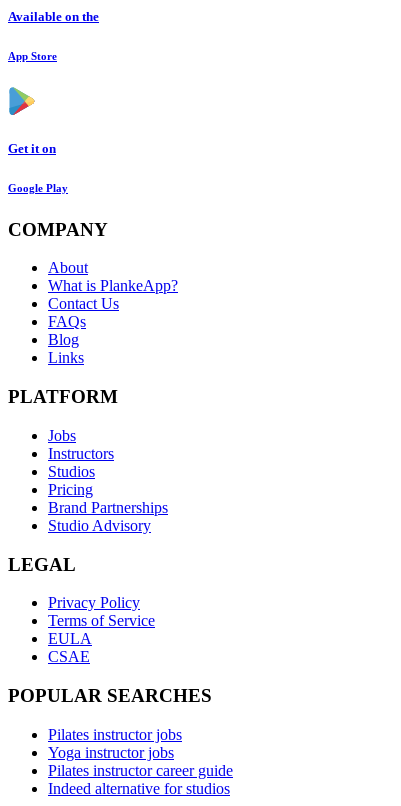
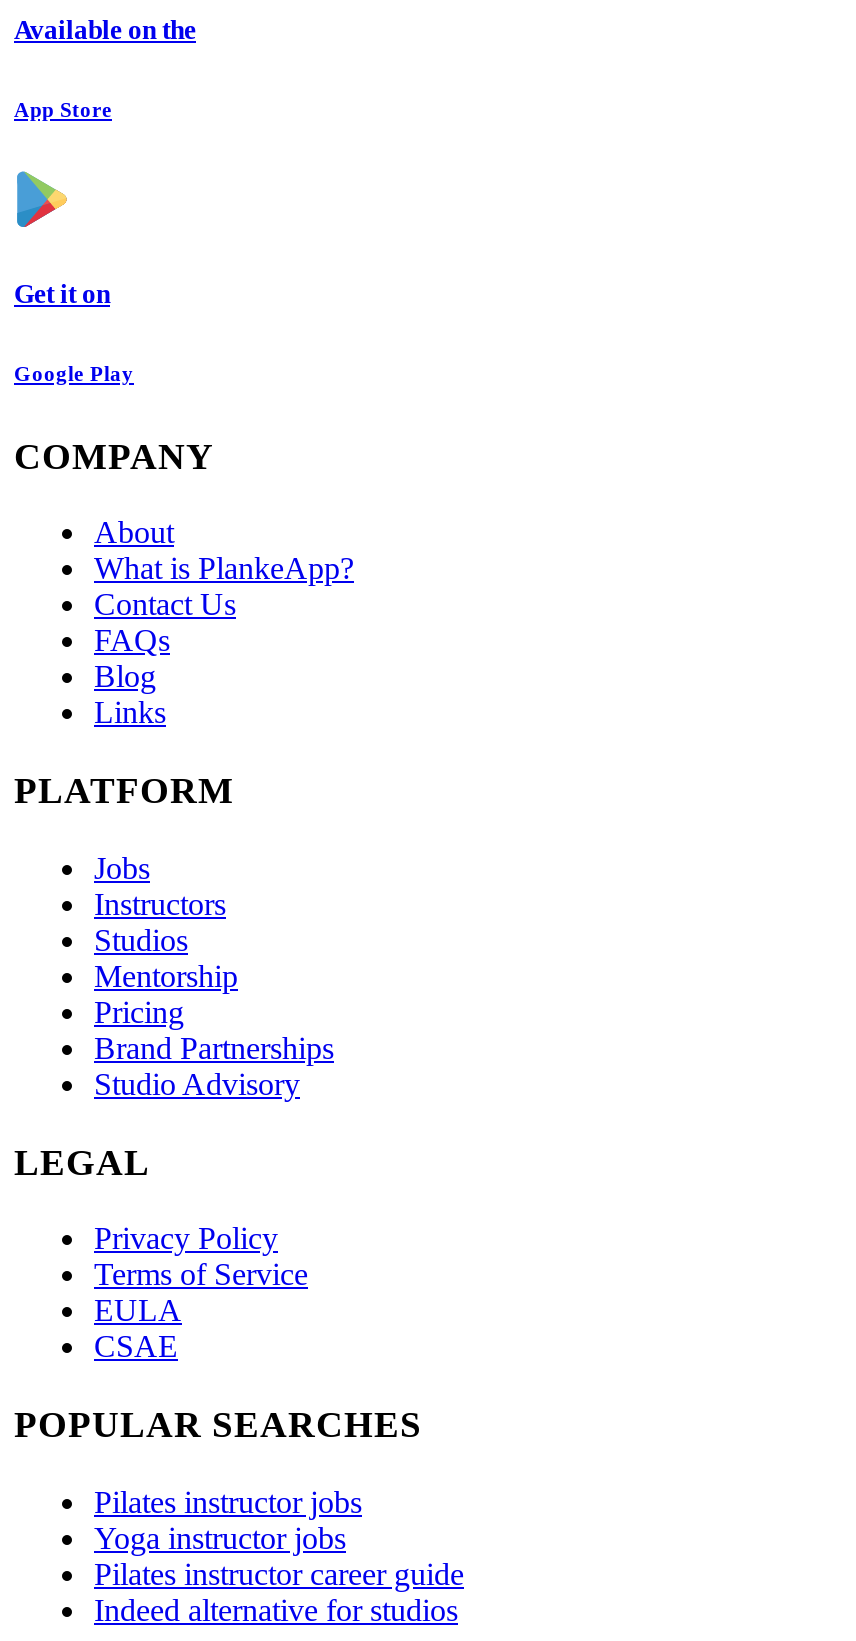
+ Mentorship
